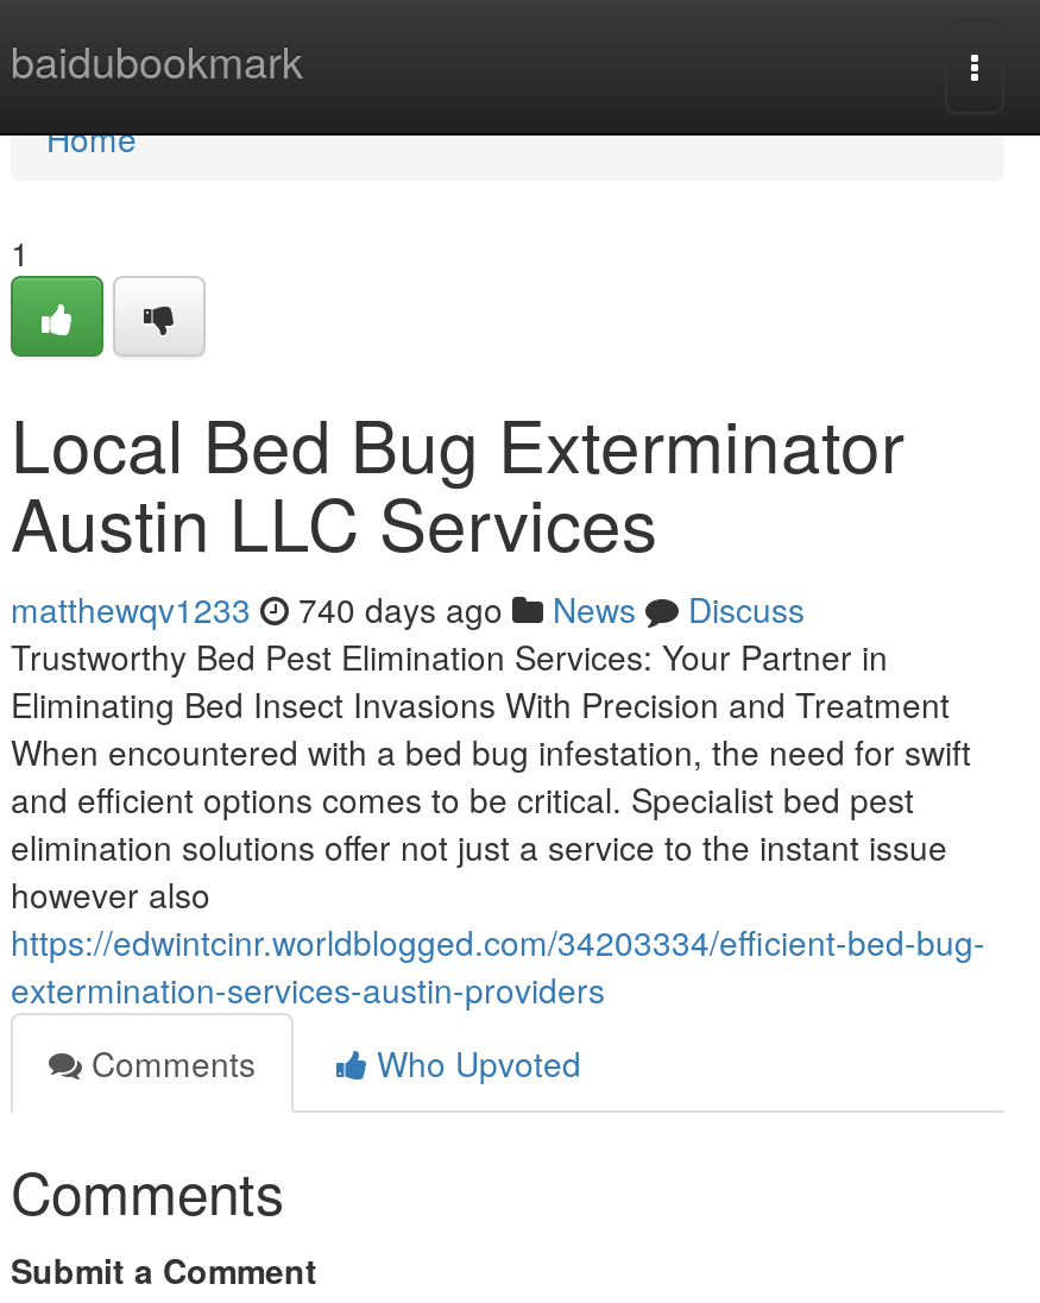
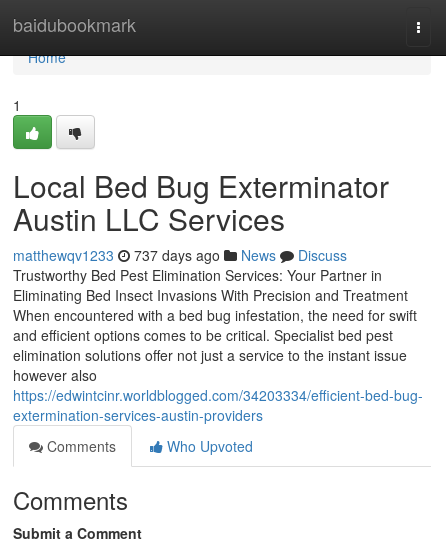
- matthewqv1233 740 days ago News Discuss
+ matthewqv1233 737 days ago News Discuss
